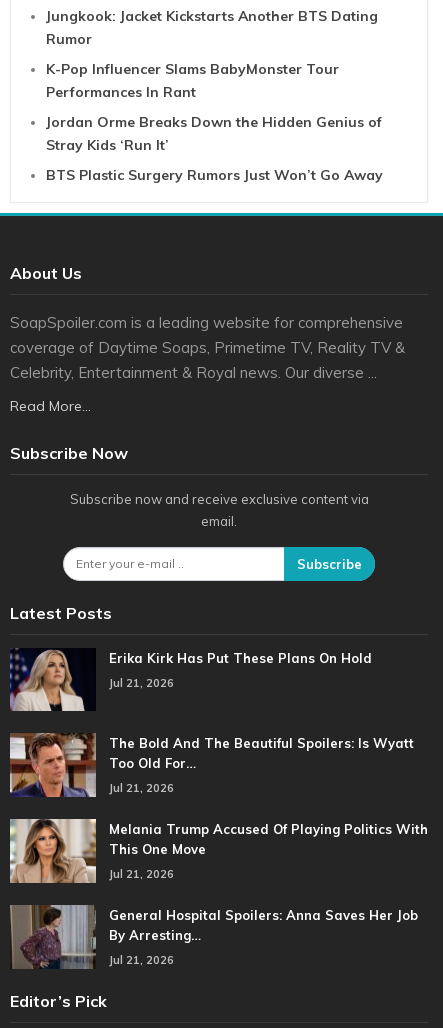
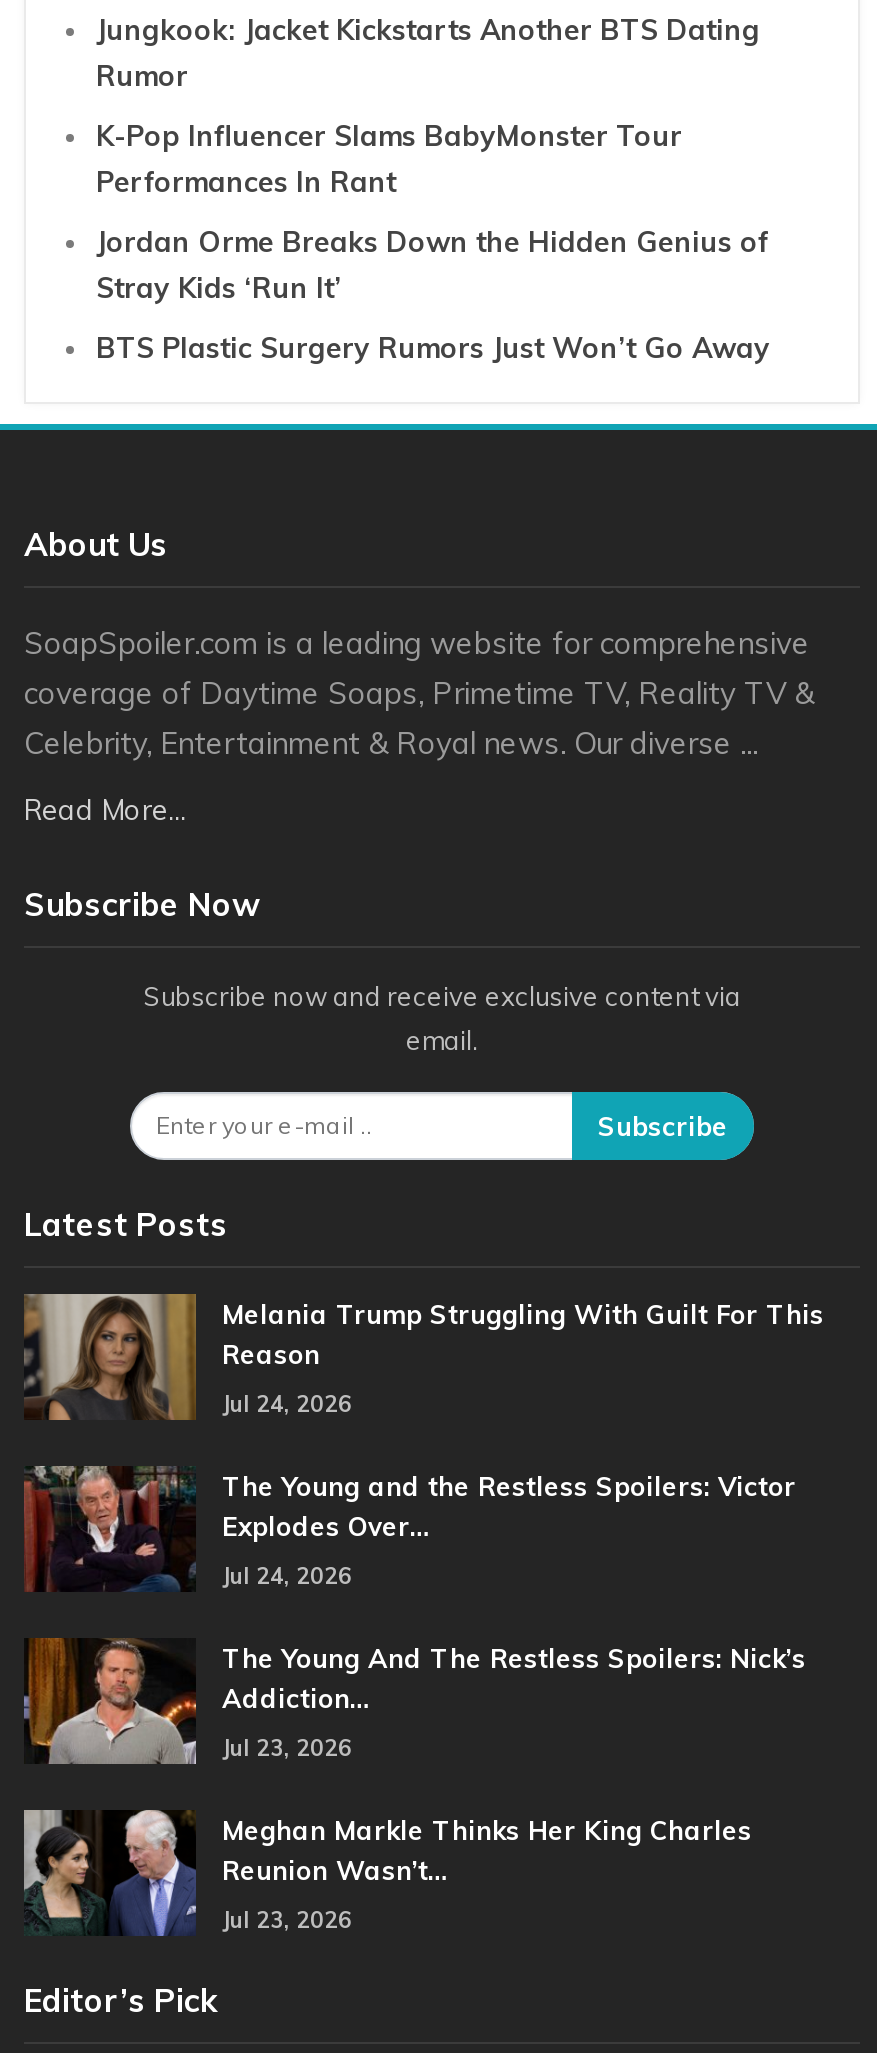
- [image]
- Erika Kirk Has Put These Plans On Hold
+ [image]
+ Melania Trump Struggling With Guilt For This
+ Reason

- Jul 21, 2026
+ Jul 24, 2026

- [image]
- The Bold And The Beautiful Spoilers: Is Wyatt
- Too Old For…
+ [image]
+ The Young and the Restless Spoilers: Victor
+ Explodes Over…

- Jul 21, 2026
+ Jul 24, 2026

- [image]
- Melania Trump Accused Of Playing Politics With
- This One Move
+ [image]
+ The Young And The Restless Spoilers: Nick’s
+ Addiction…

- Jul 21, 2026
+ Jul 23, 2026

- [image]
- General Hospital Spoilers: Anna Saves Her Job
- By Arresting…
+ [image]
+ Meghan Markle Thinks Her King Charles
+ Reunion Wasn’t…

- Jul 21, 2026
+ Jul 23, 2026
